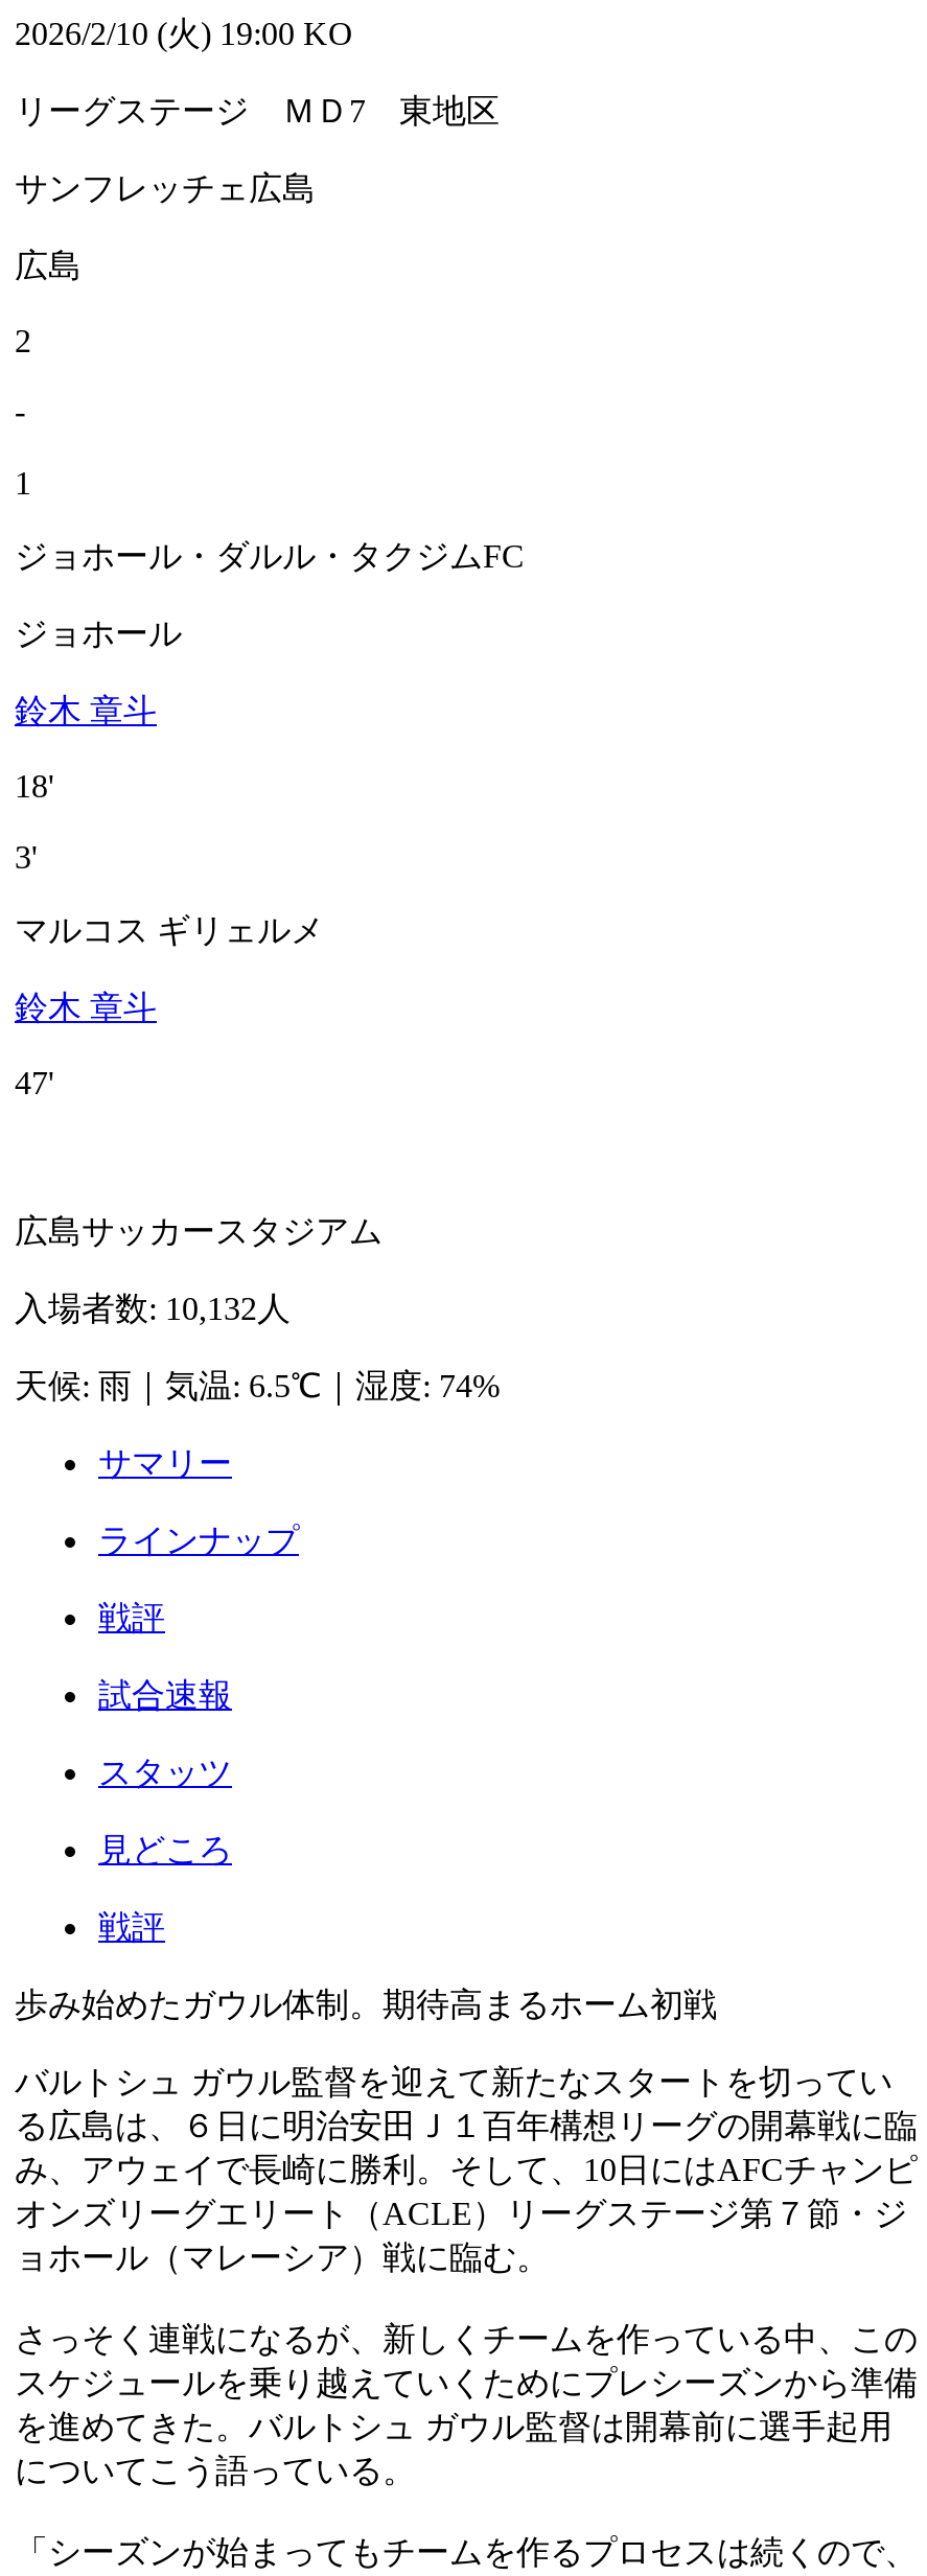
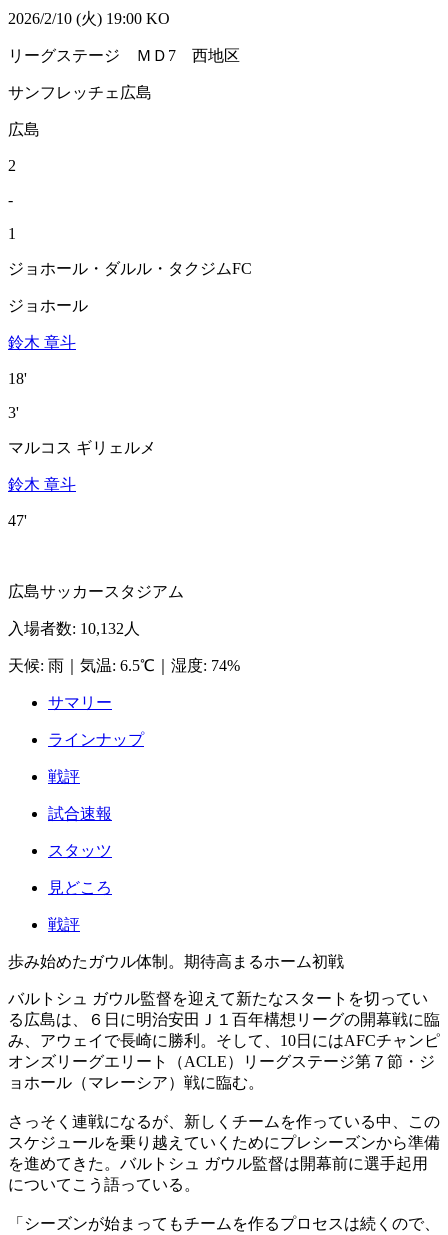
- リーグステージ ＭＤ7 東地区
+ リーグステージ ＭＤ7 西地区
